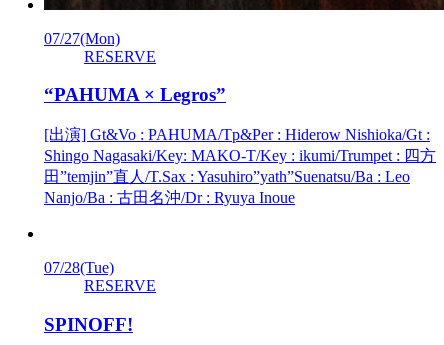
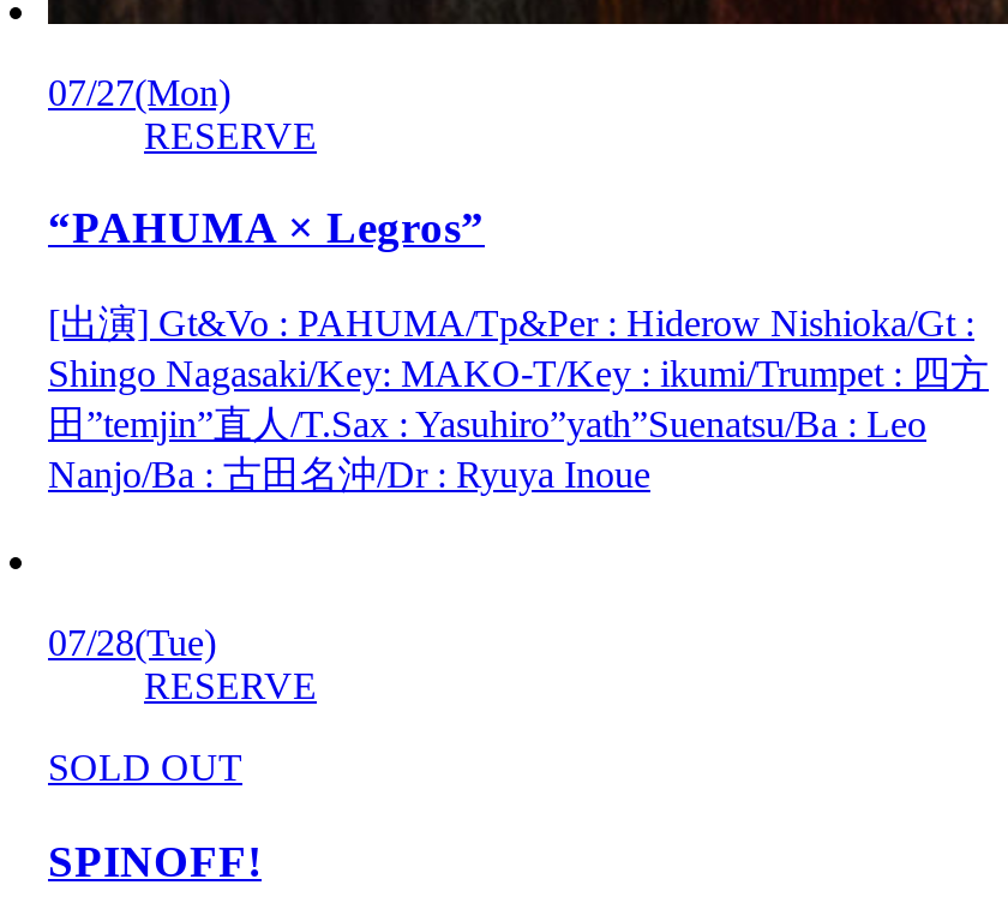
+ SOLD OUT
